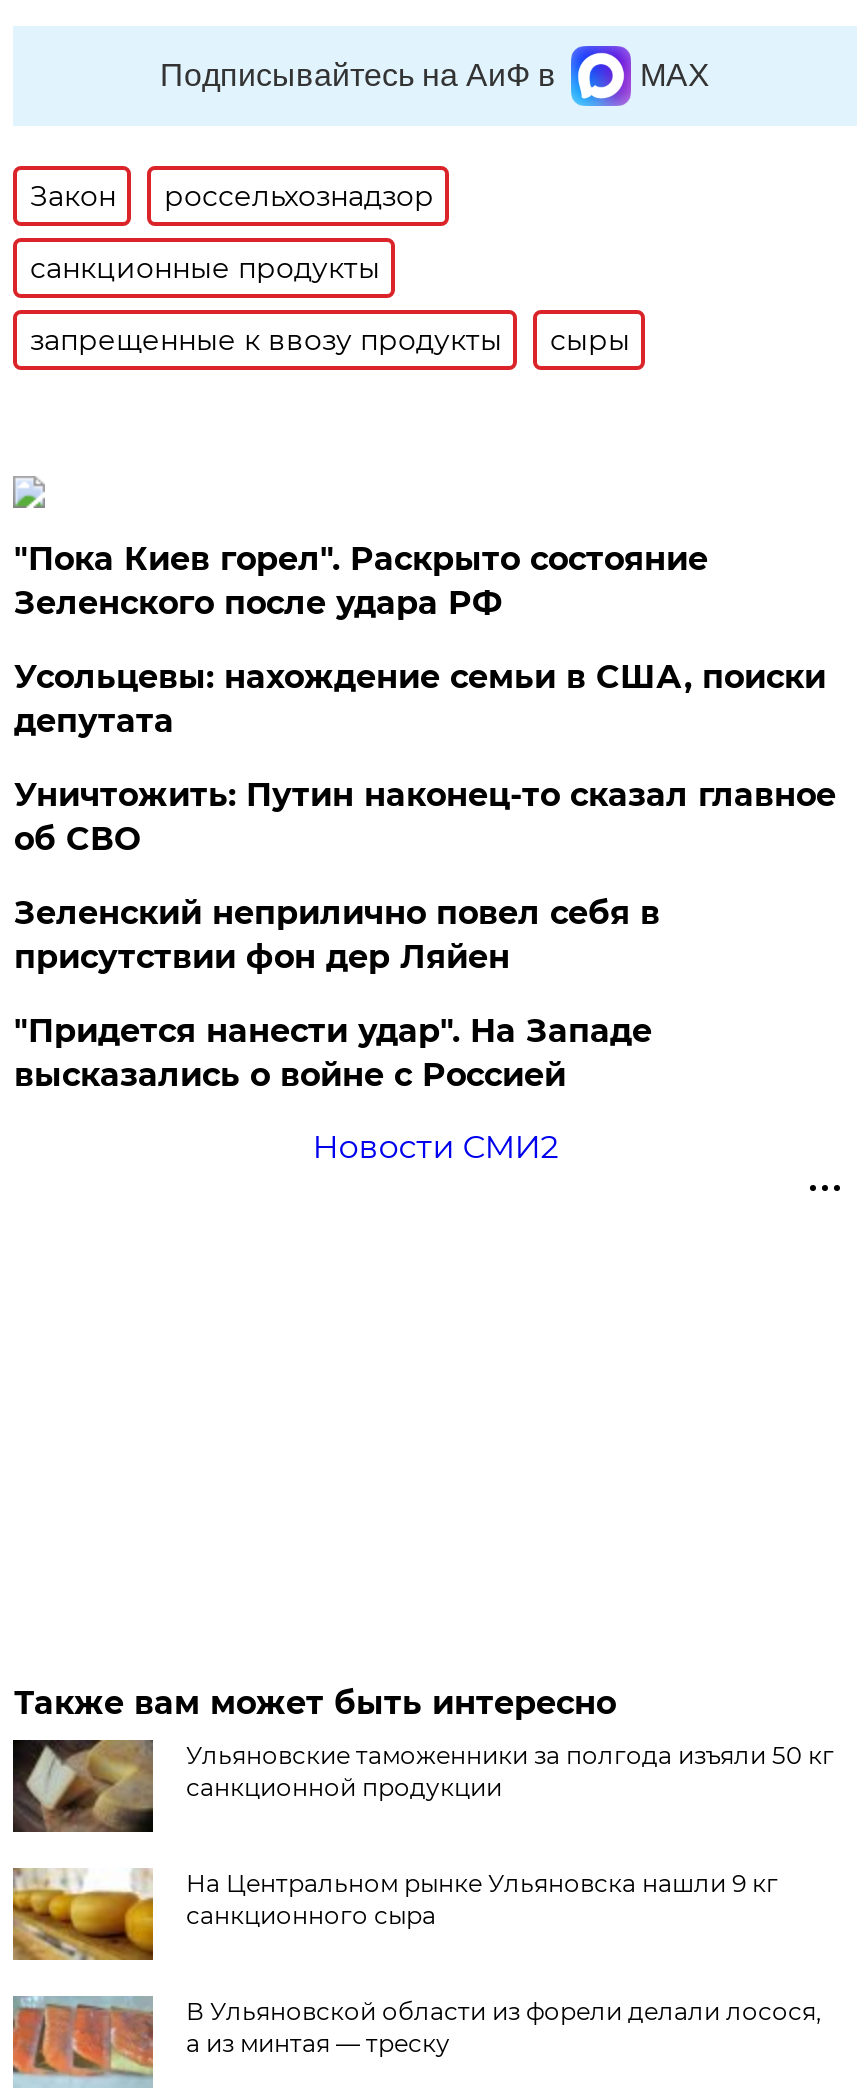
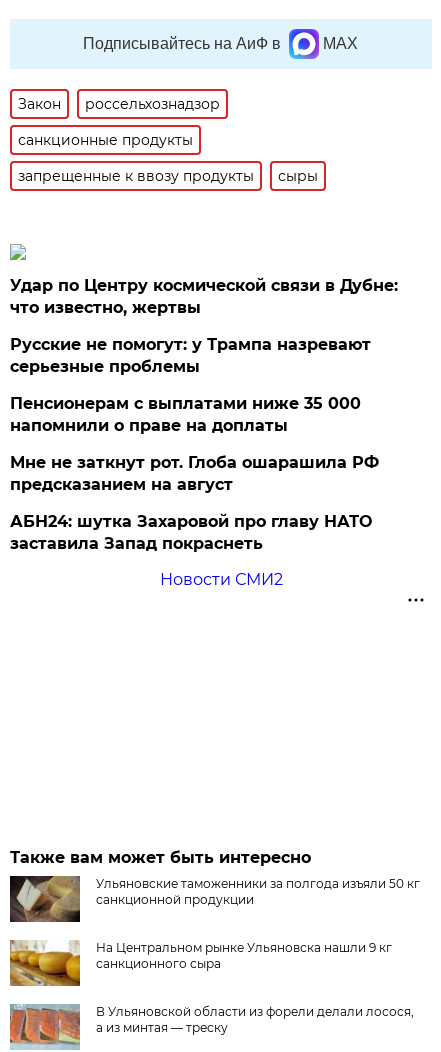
- "Пока Киев горел". Раскрыто состояние
- Зеленского после удара РФ
+ Удар по Центру космической связи в Дубне:
+ что известно, жертвы

- Усольцевы: нахождение семьи в США, поиски
- депутата
+ Русские не помогут: у Трампа назревают
+ серьезные проблемы

- Уничтожить: Путин наконец-то сказал главное
- об СВО
+ Пенсионерам с выплатами ниже 35 000
+ напомнили о праве на доплаты

- Зеленский неприлично повел cебя в
- присутствии фон дер Ляйен
+ Мне не заткнут рот. Глоба ошарашила РФ
+ предсказанием на август

- "Придется нанести удар". На Западе
- высказались о войне с Россией
+ АБН24: шутка Захаровой про главу НАТО
+ заставила Запад покраснеть
